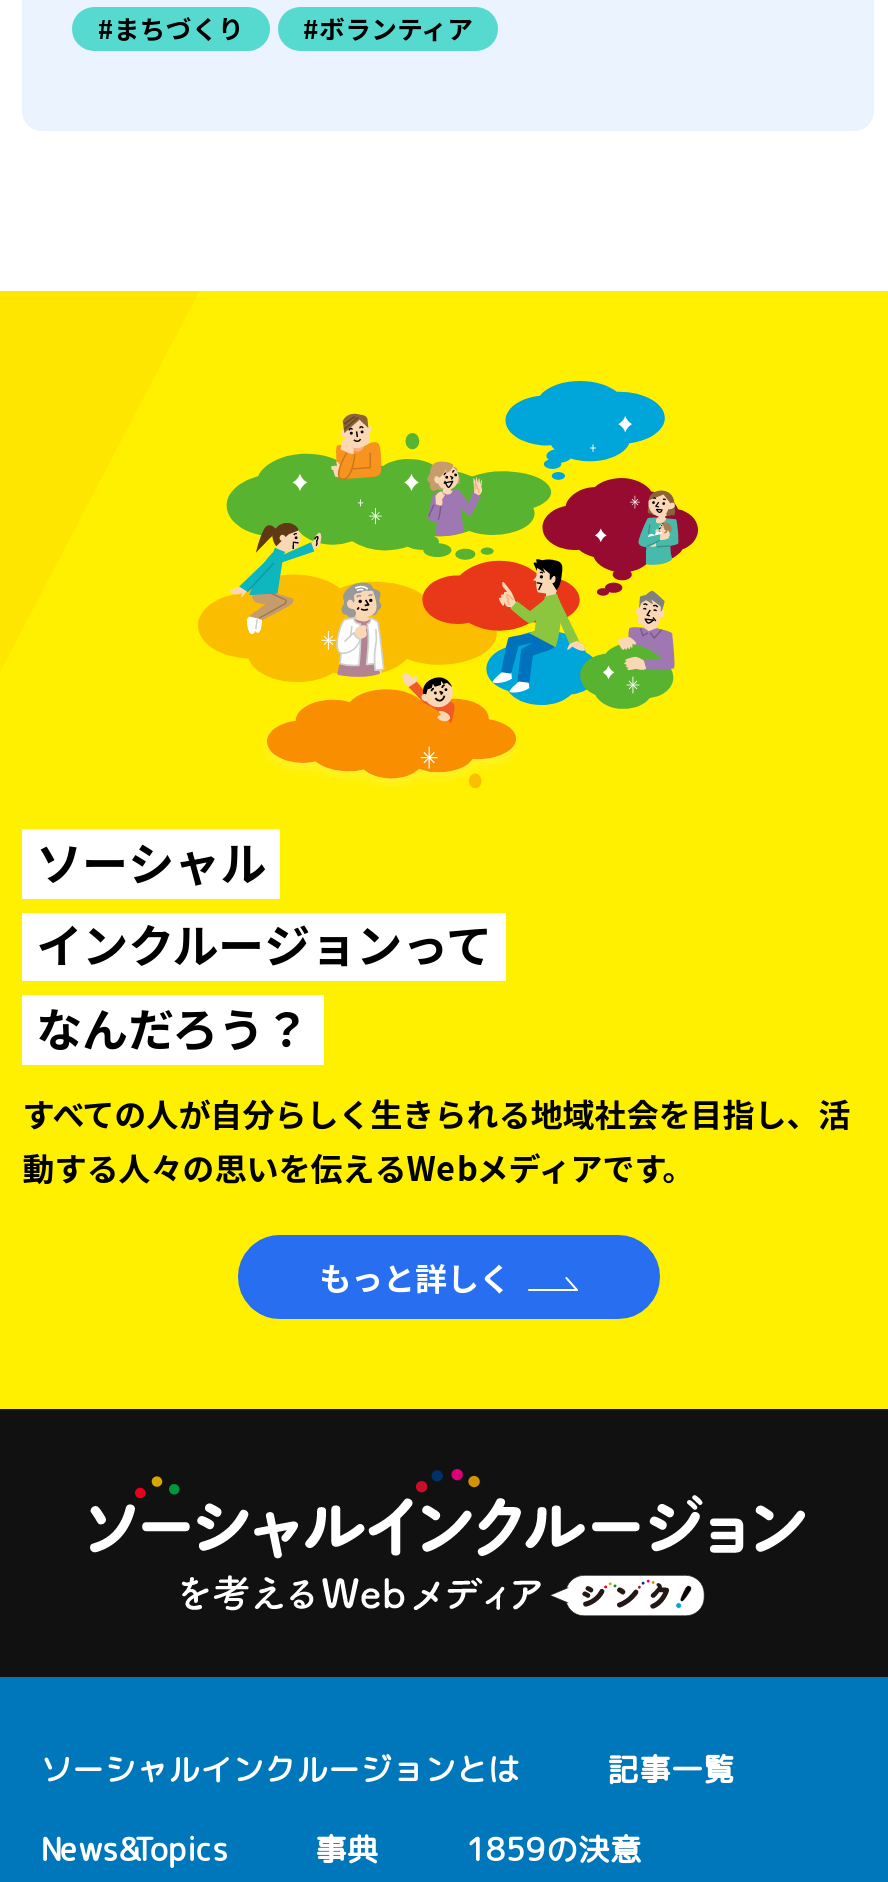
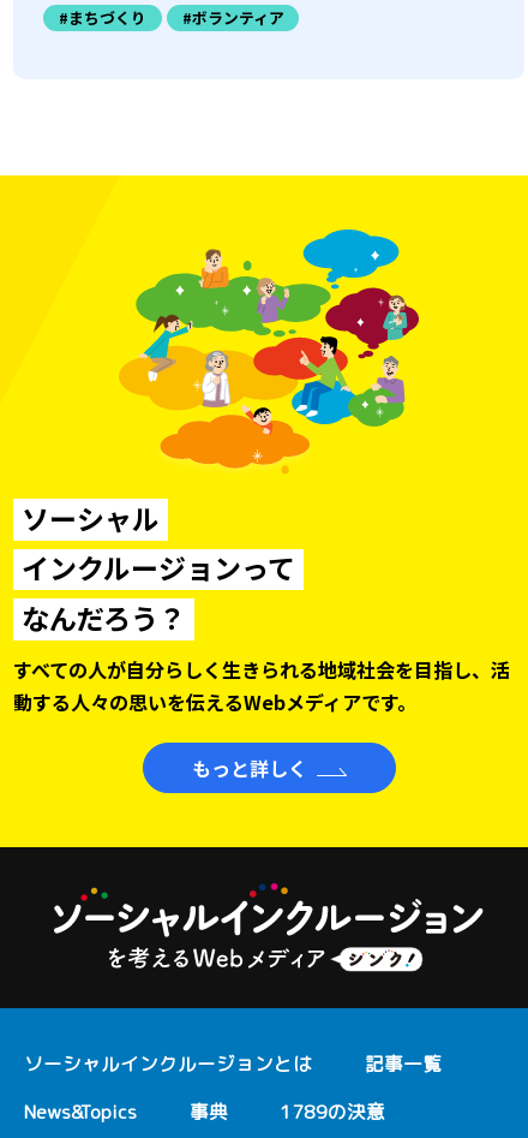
- News&Topics 事典 1859の決意
+ News&Topics 事典 1789の決意
